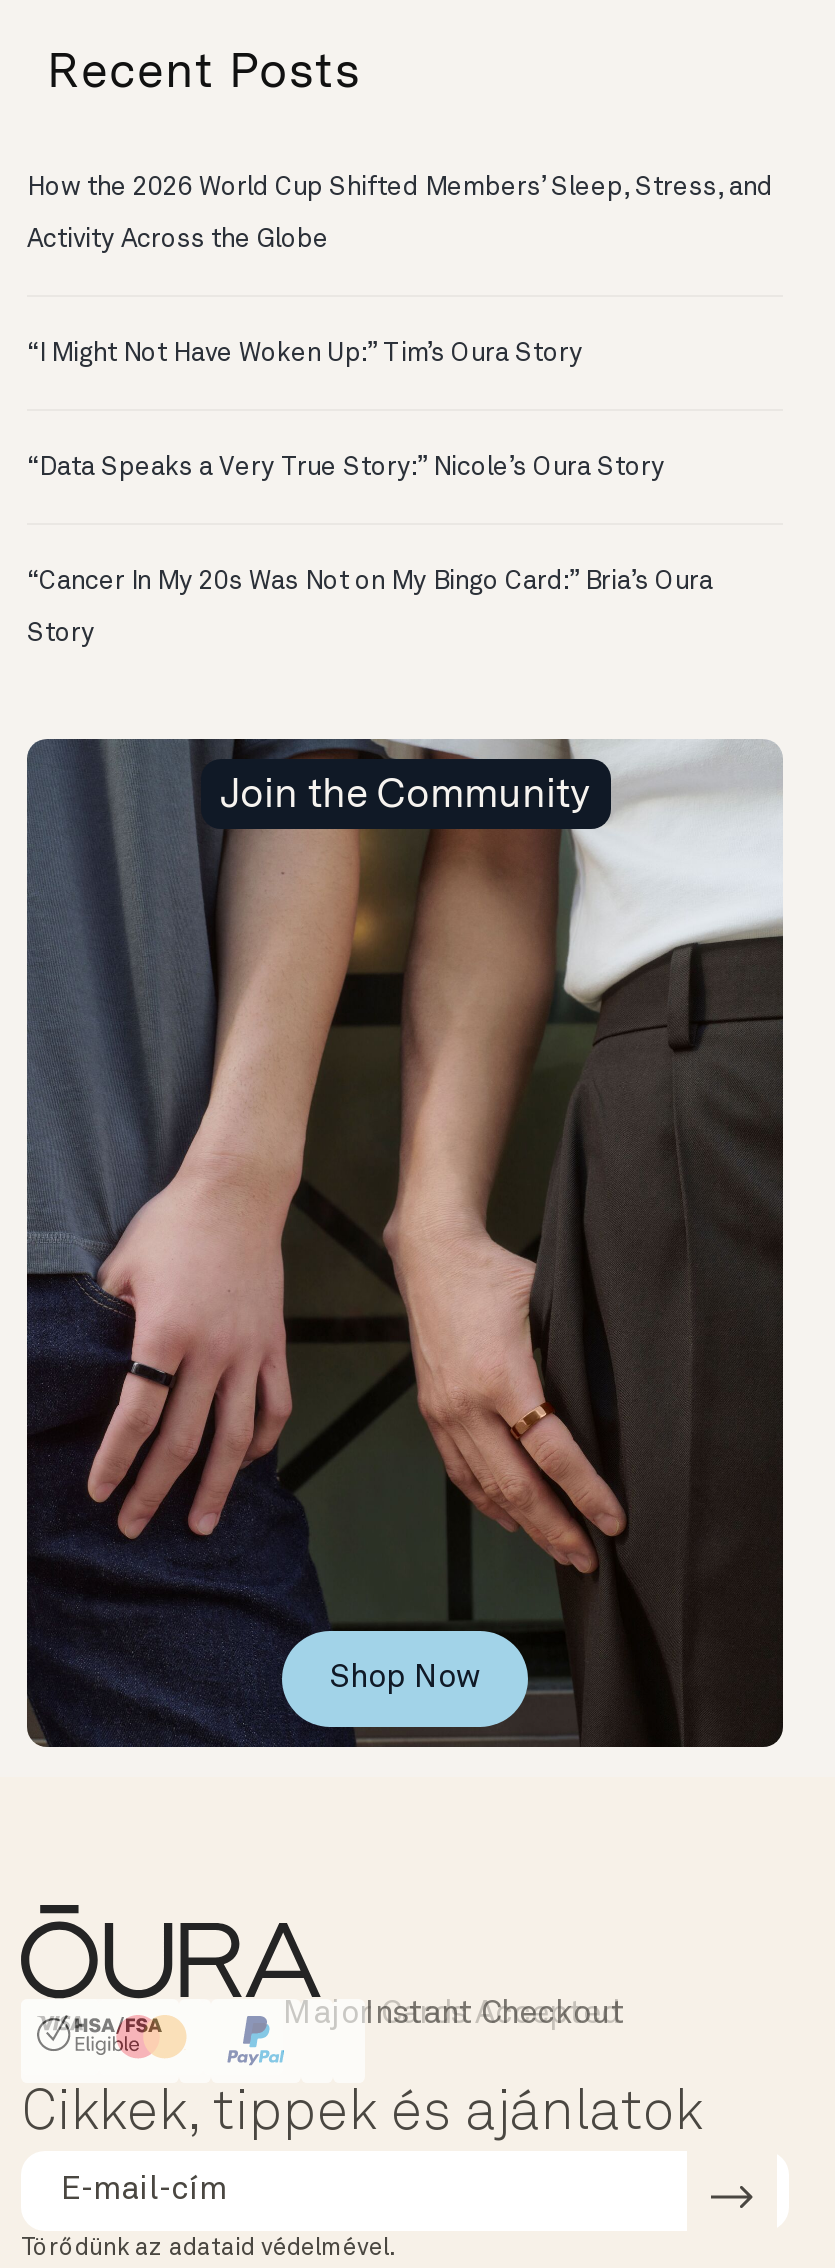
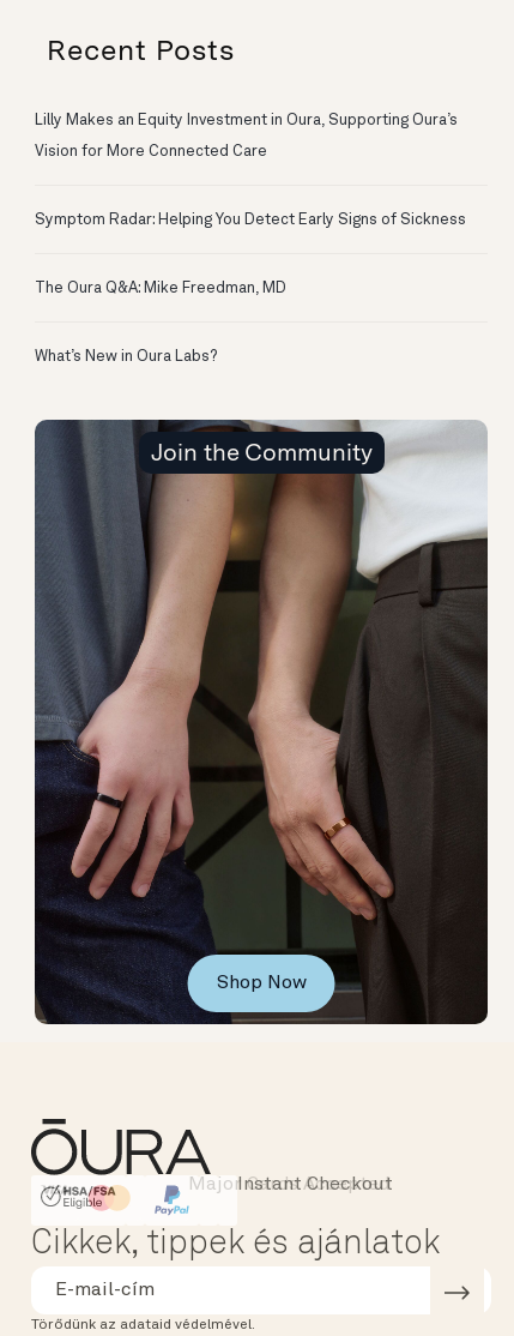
- How the 2026 World Cup Shifted Members’ Sleep, Stress, and
- Activity Across the Globe
+ Lilly Makes an Equity Investment in Oura, Supporting Oura’s
+ Vision for More Connected Care

- “I Might Not Have Woken Up:” Tim’s Oura Story
+ Symptom Radar: Helping You Detect Early Signs of Sickness

- “Data Speaks a Very True Story:” Nicole’s Oura Story
+ The Oura Q&A: Mike Freedman, MD

- “Cancer In My 20s Was Not on My Bingo Card:” Bria’s Oura
- Story
+ What’s New in Oura Labs?
